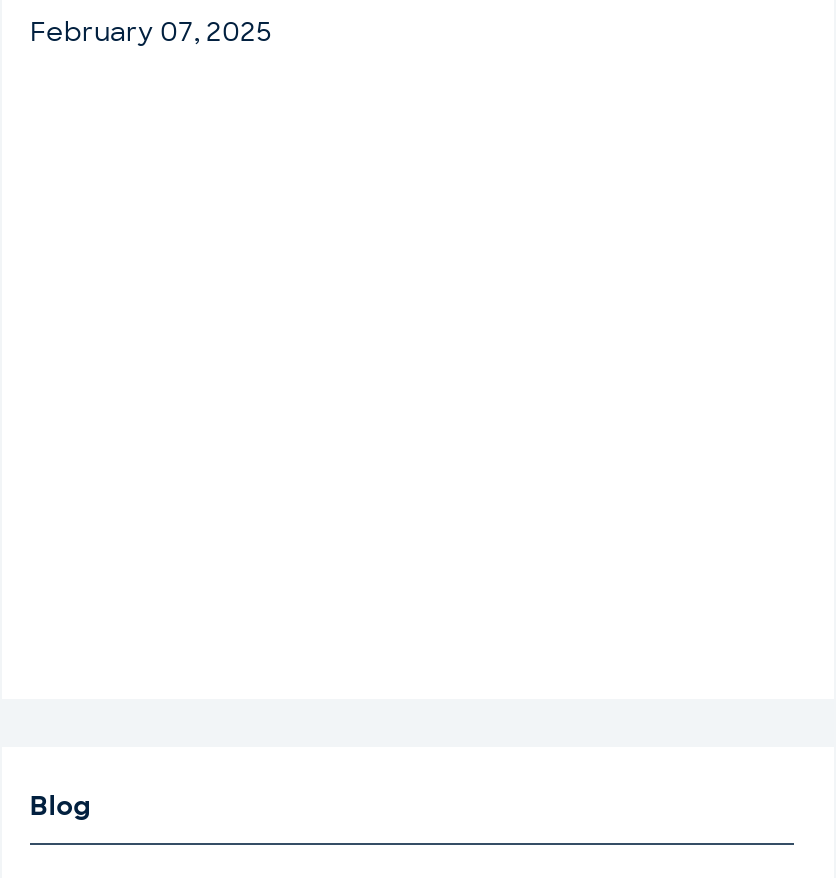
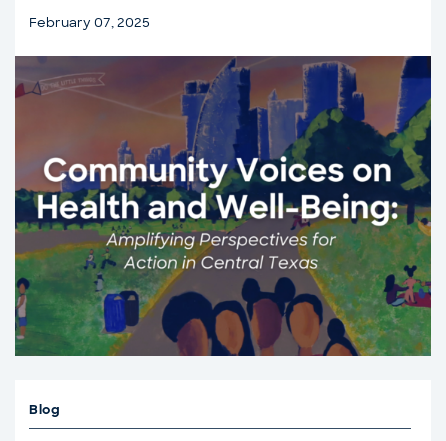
+ [image]
